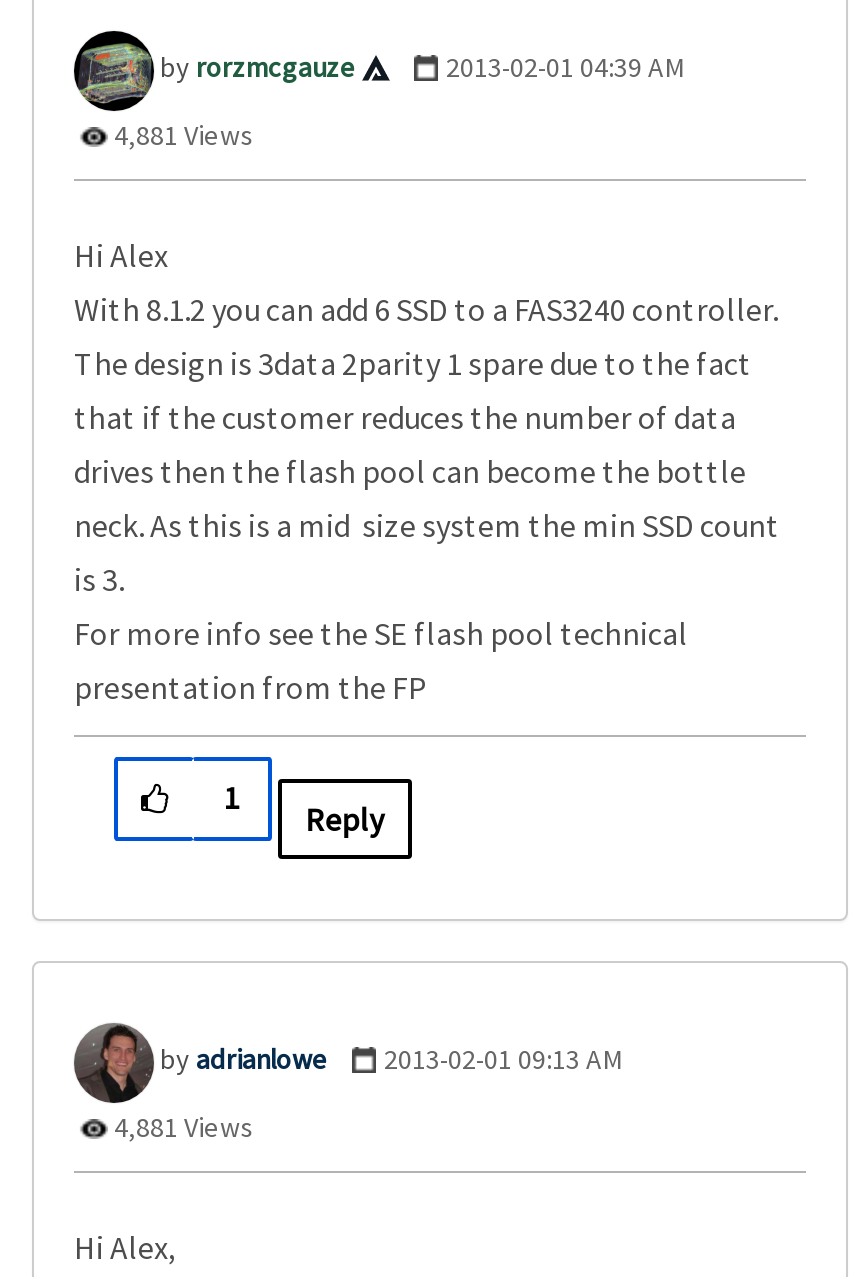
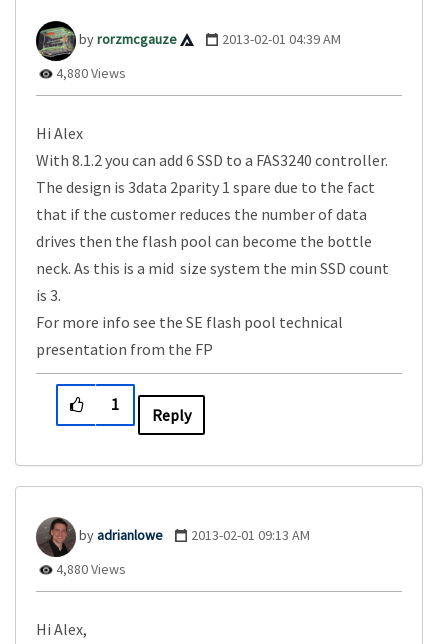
- 4,881 Views
+ 4,880 Views

- 4,881 Views
+ 4,880 Views
